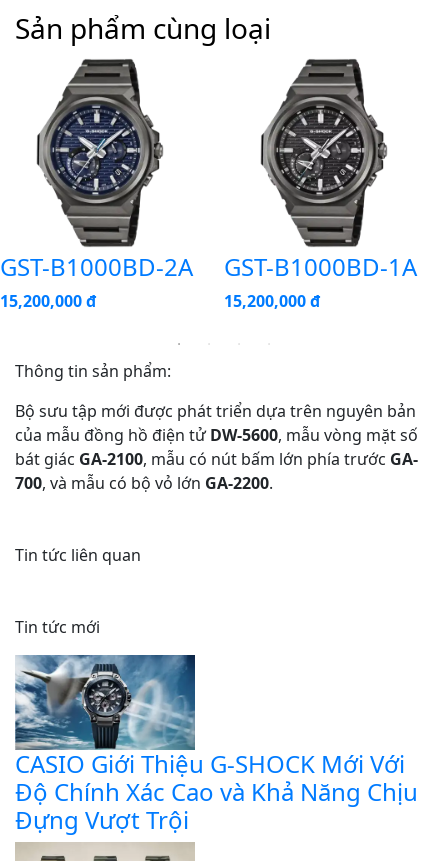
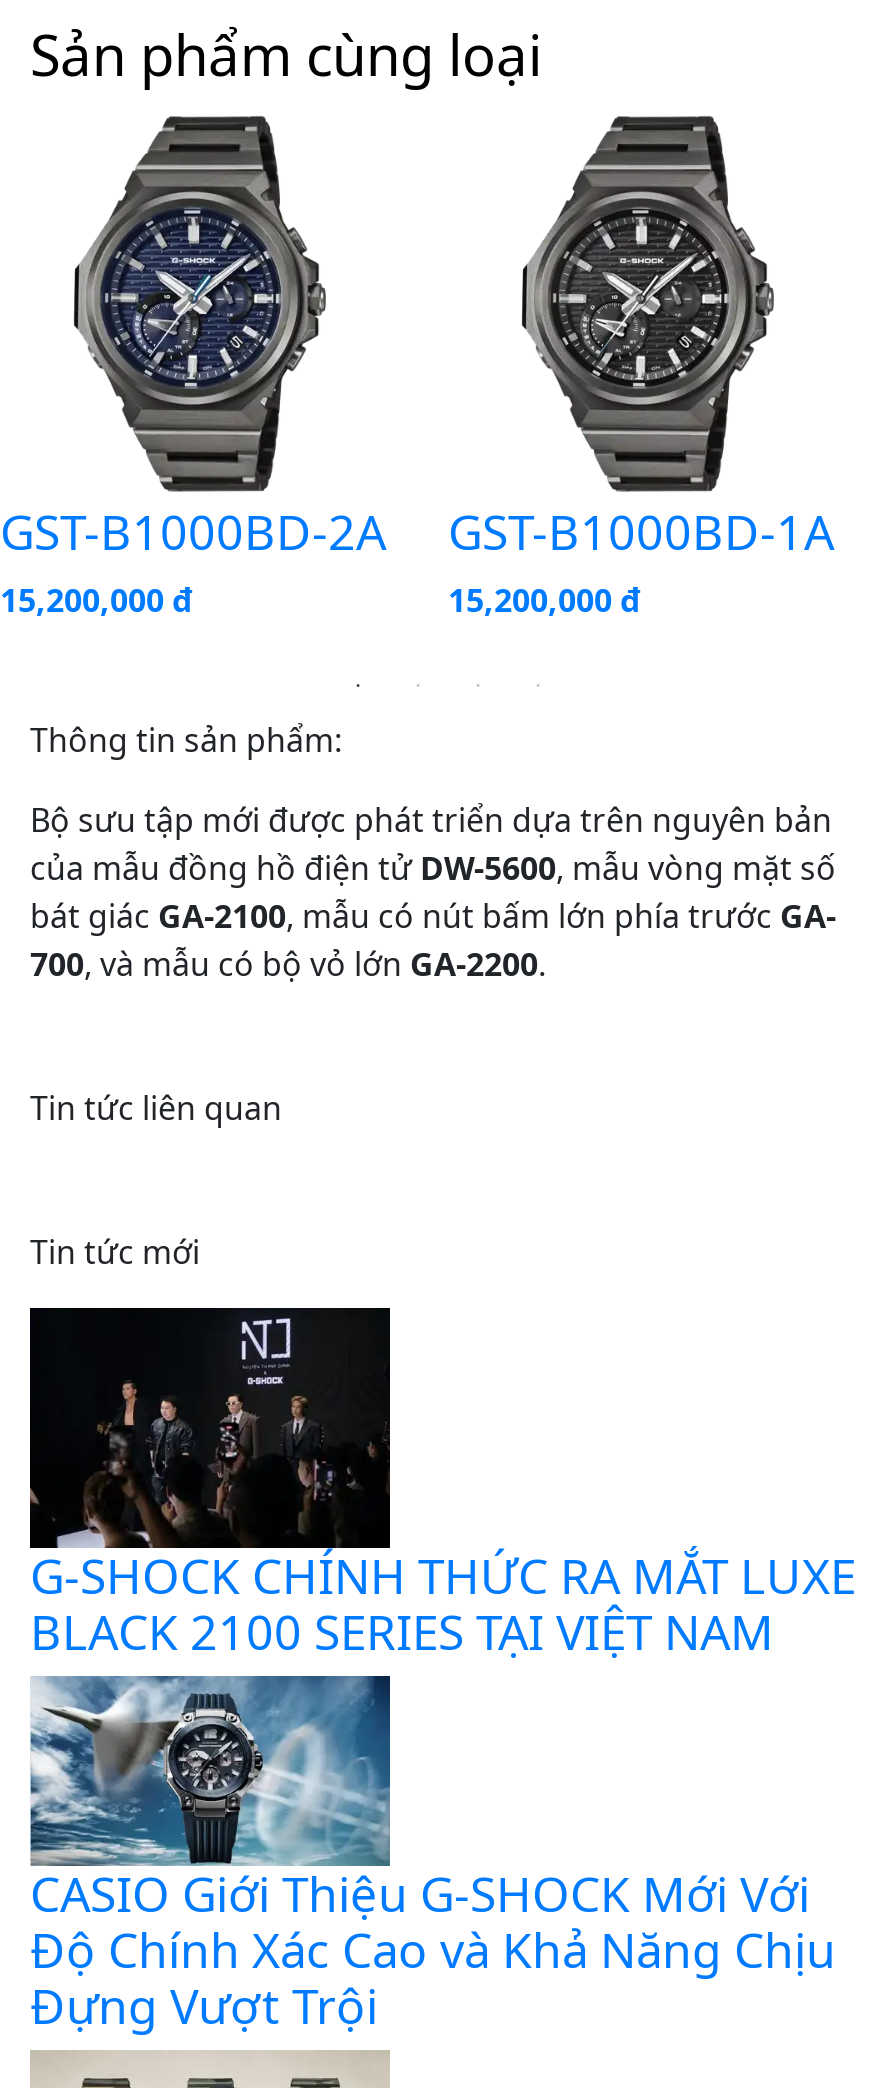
+ [image]
+ G-SHOCK CHÍNH THỨC RA MẮT LUXE
+ BLACK 2100 SERIES TẠI VIỆT NAM
